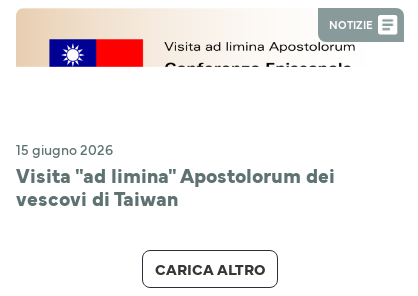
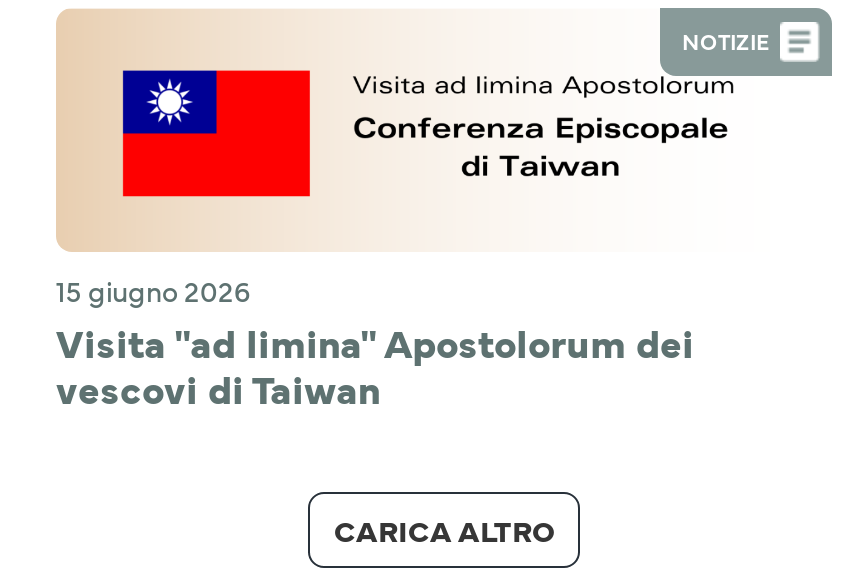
+ [image]
